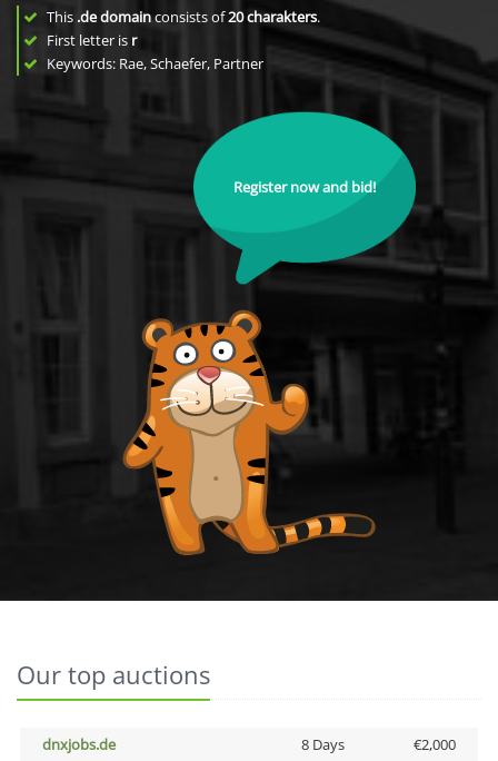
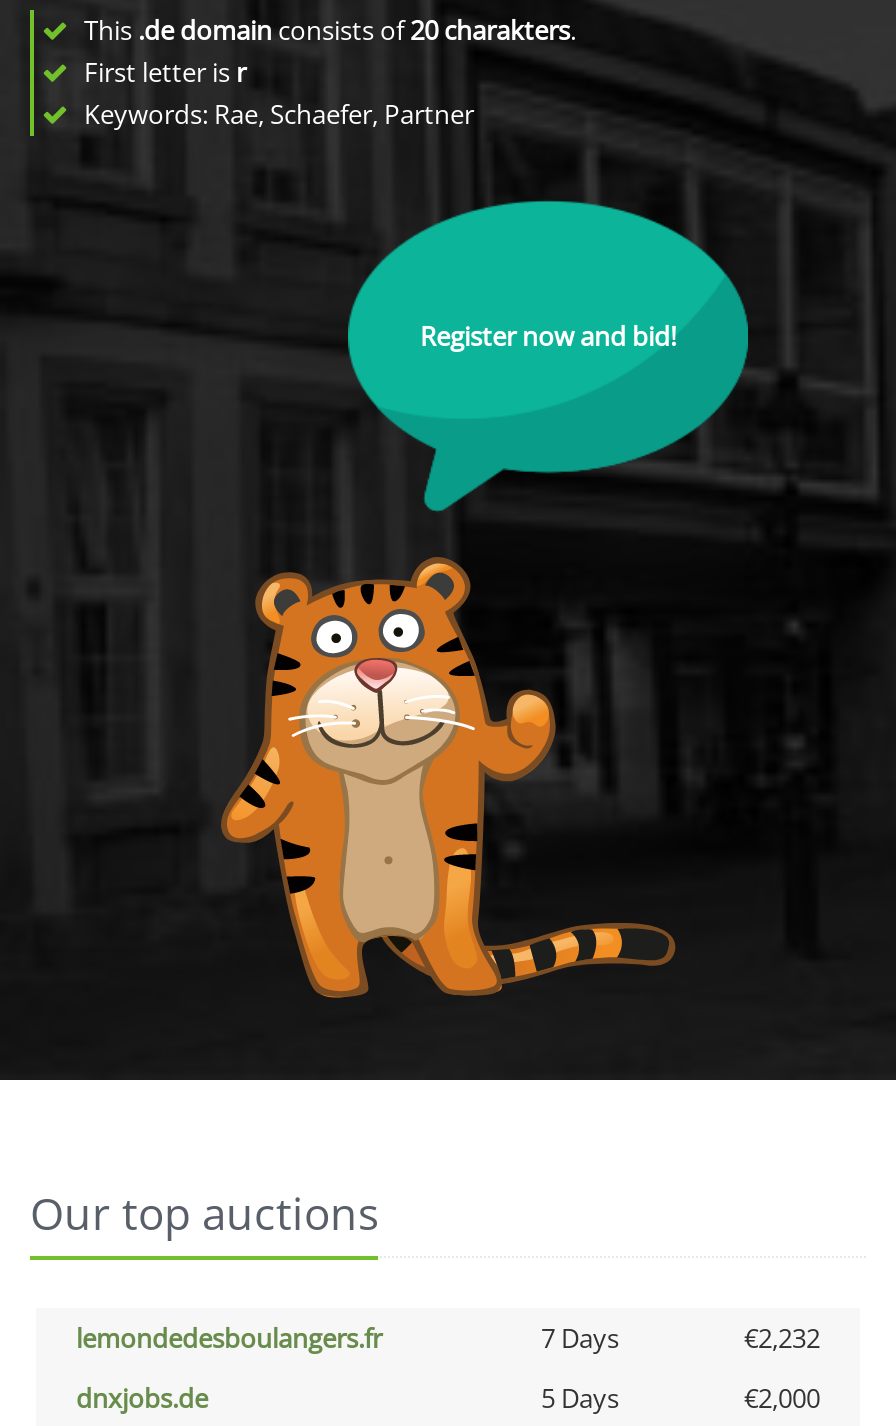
+ lemondedesboulangers.fr
+ 7 Days
+ €2,232

- 8 Days
+ 5 Days
